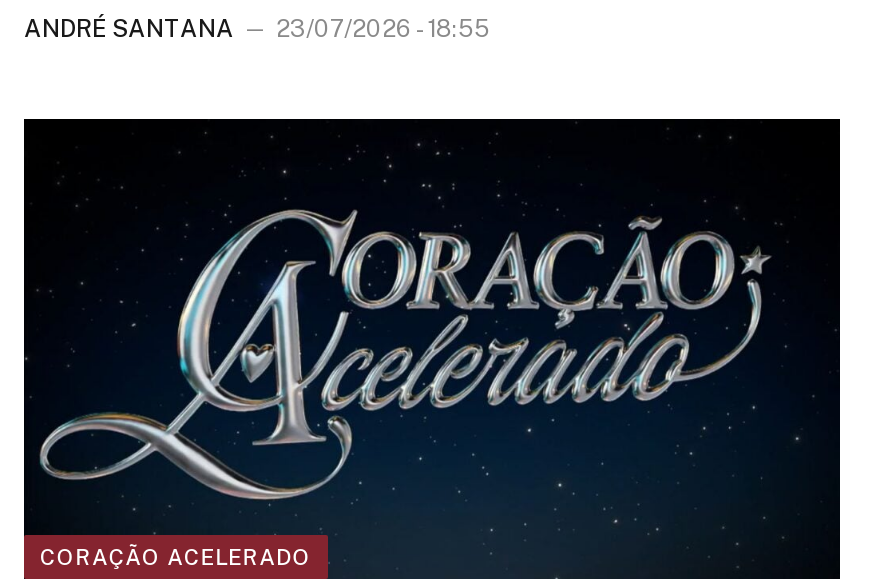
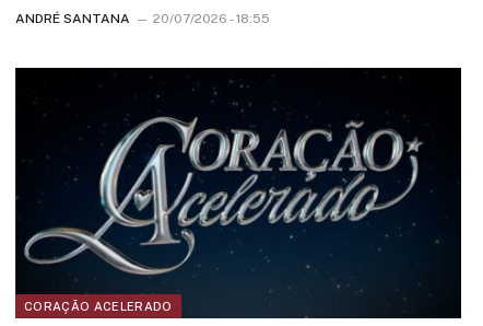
- ANDRÉ SANTANA 23/07/2026 - 18:55
+ ANDRÉ SANTANA 20/07/2026 - 18:55
